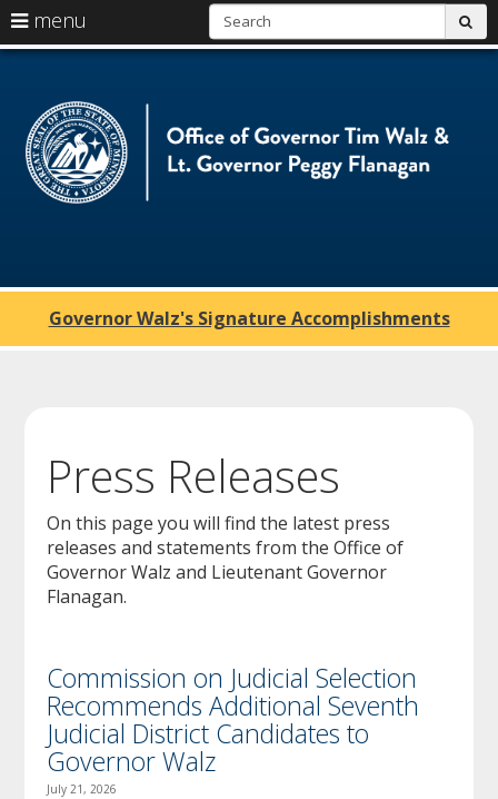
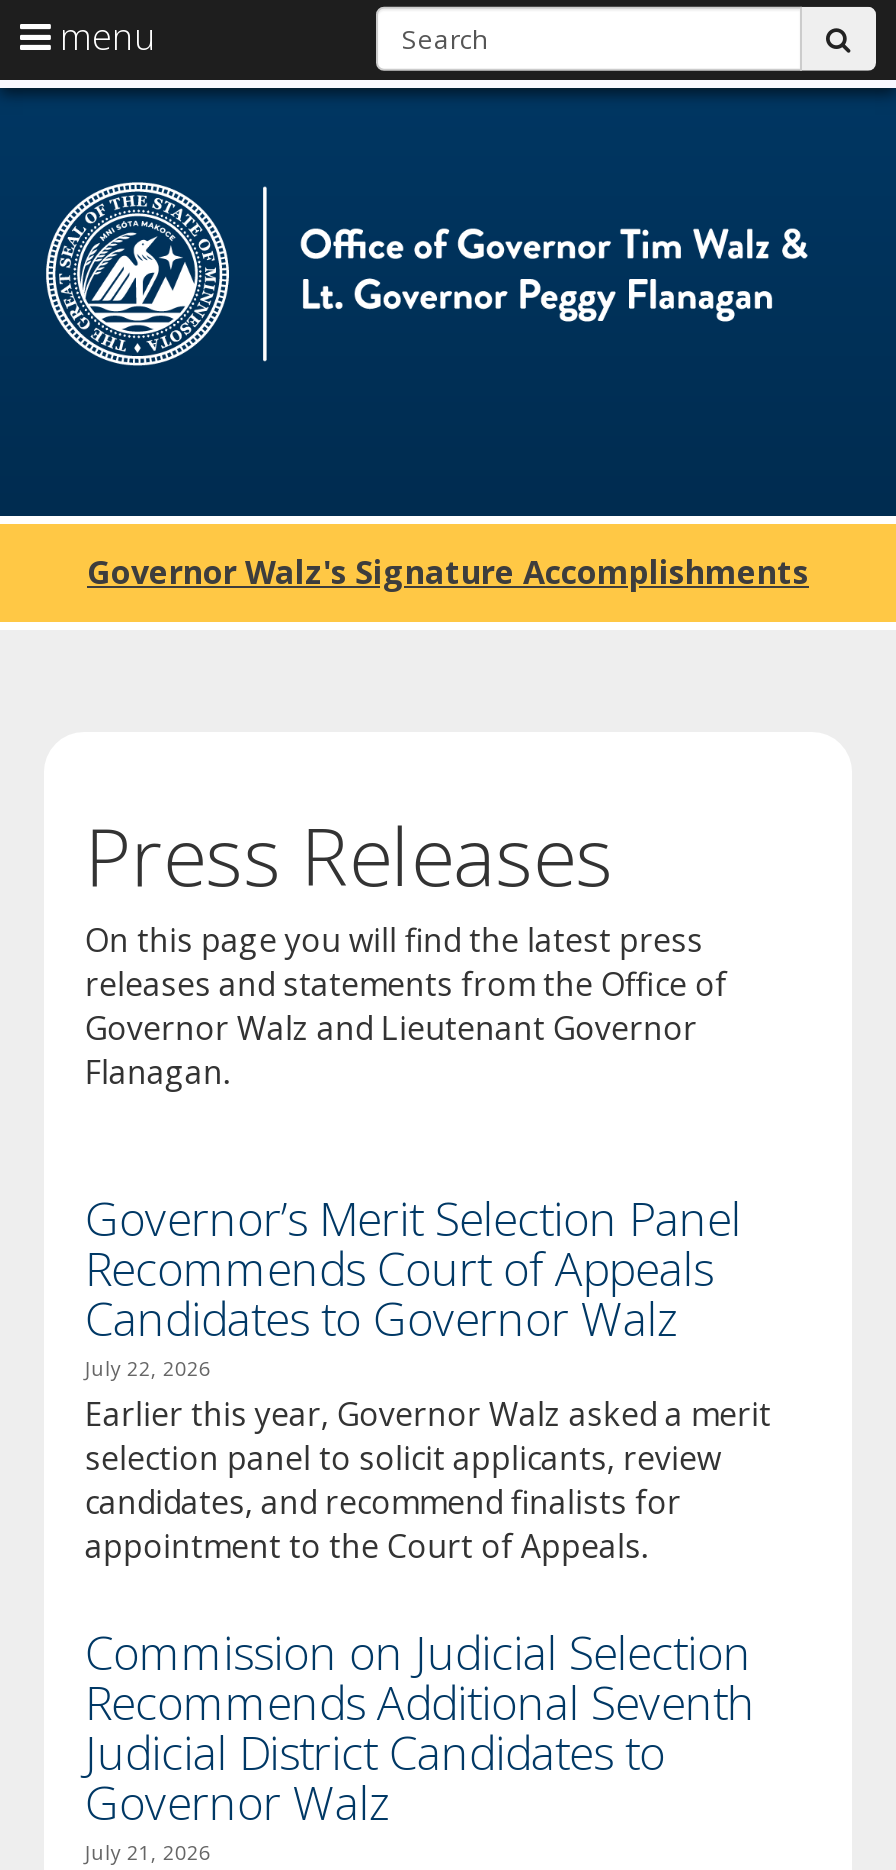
+ Governor’s Merit Selection Panel
+ Recommends Court of Appeals
+ Candidates to Governor Walz
+ July 22, 2026
+ Earlier this year, Governor Walz asked a merit
+ selection panel to solicit applicants, review
+ candidates, and recommend finalists for
+ appointment to the Court of Appeals.
